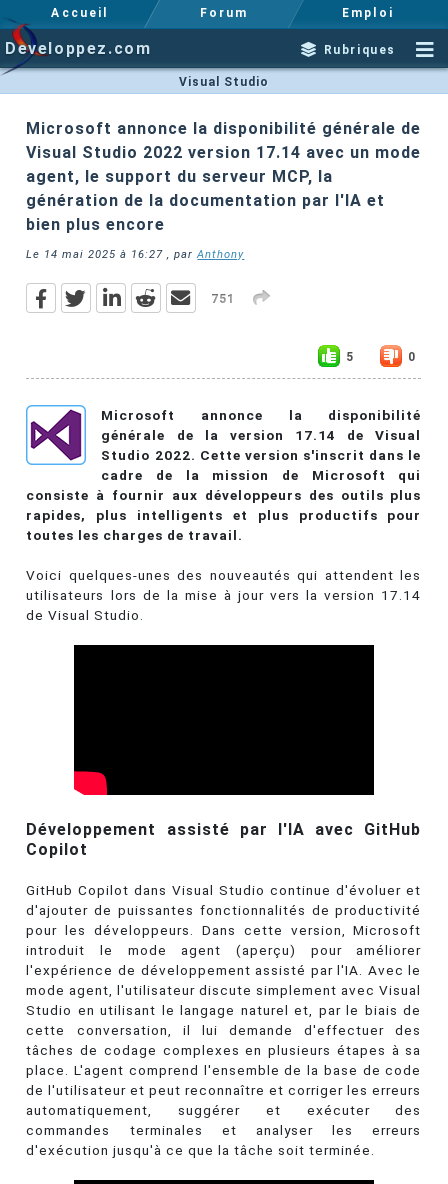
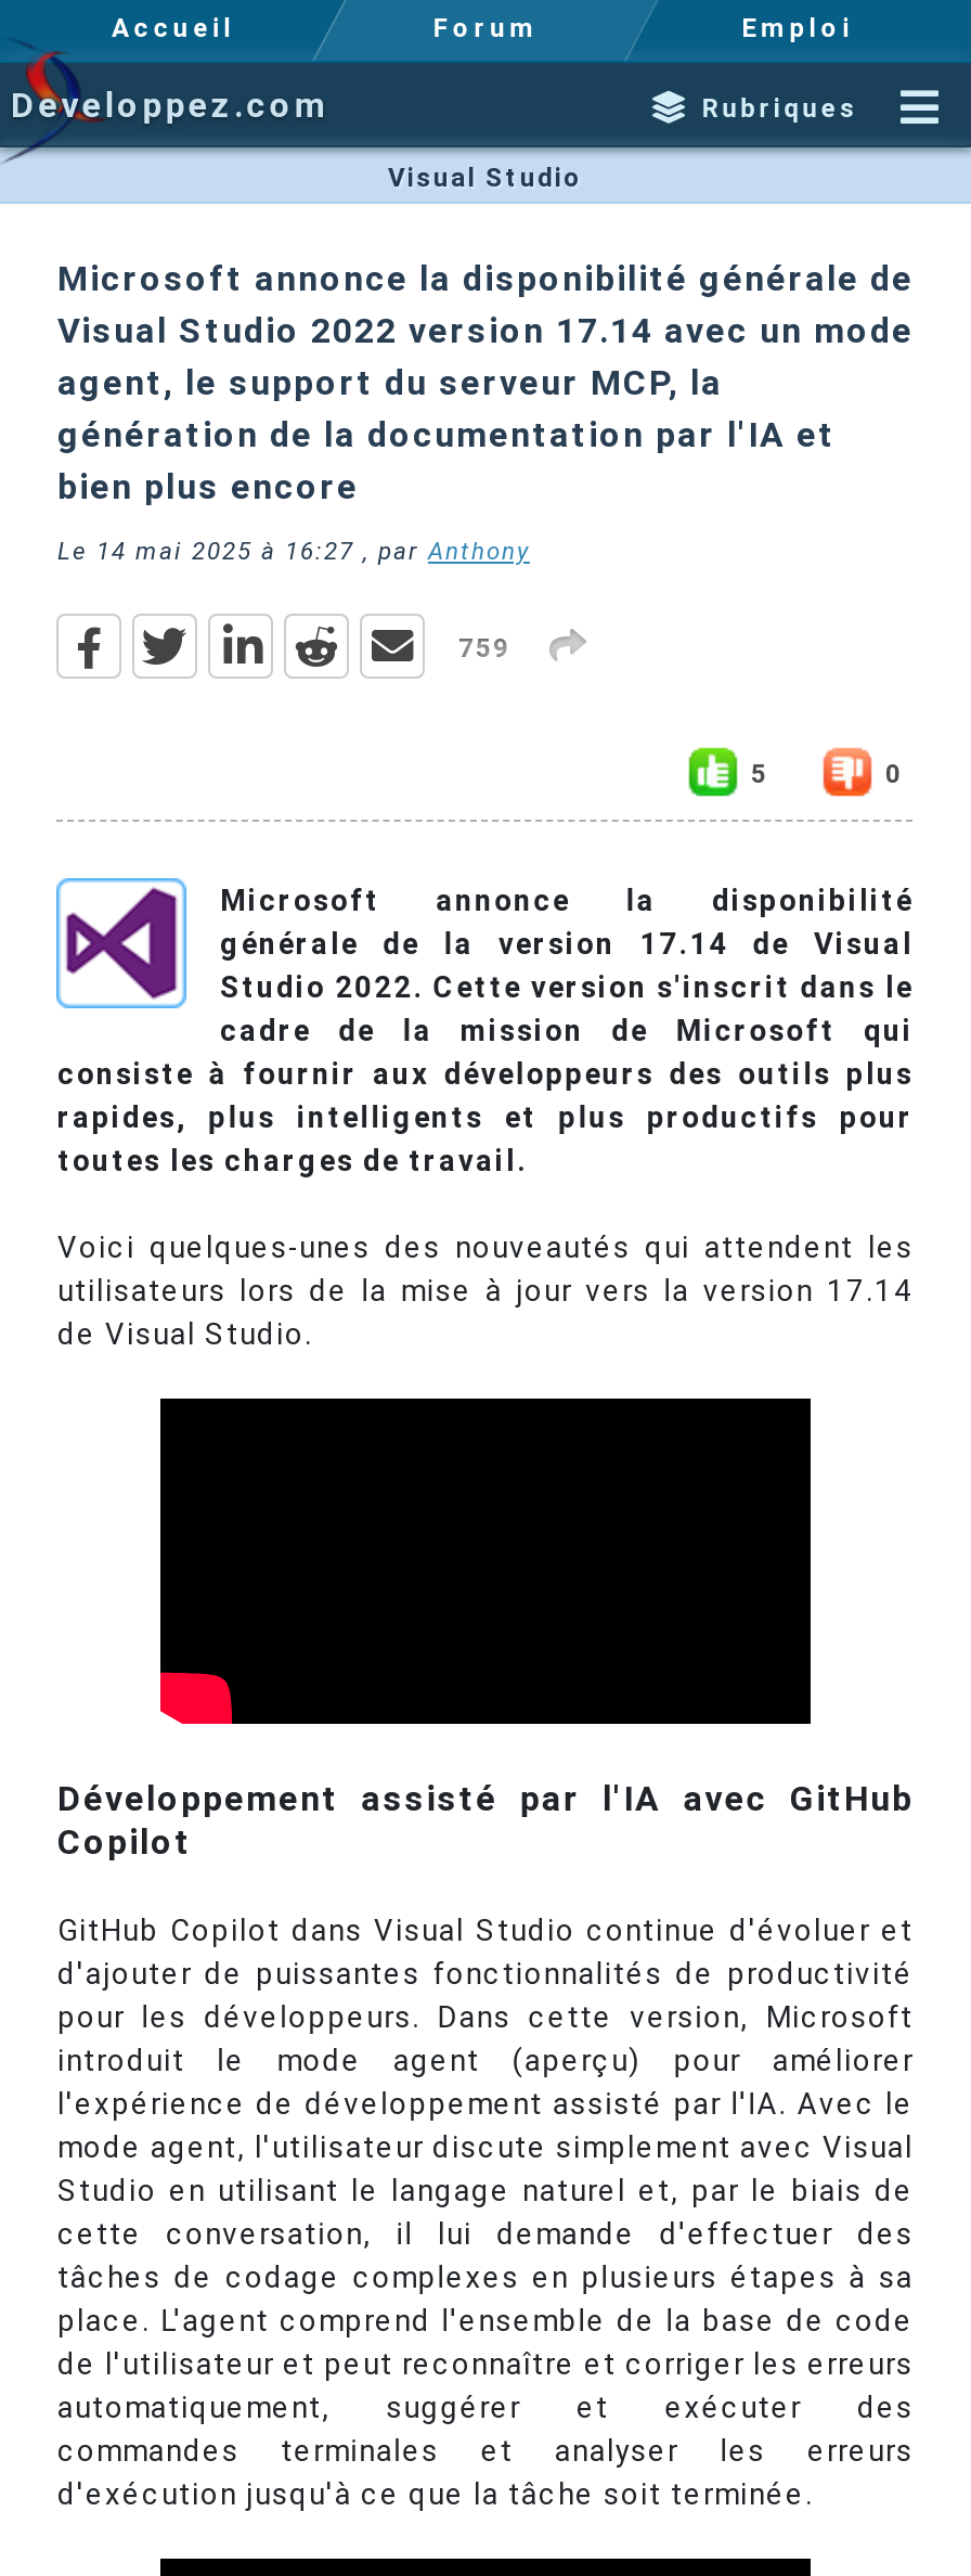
- 751
+ 759
